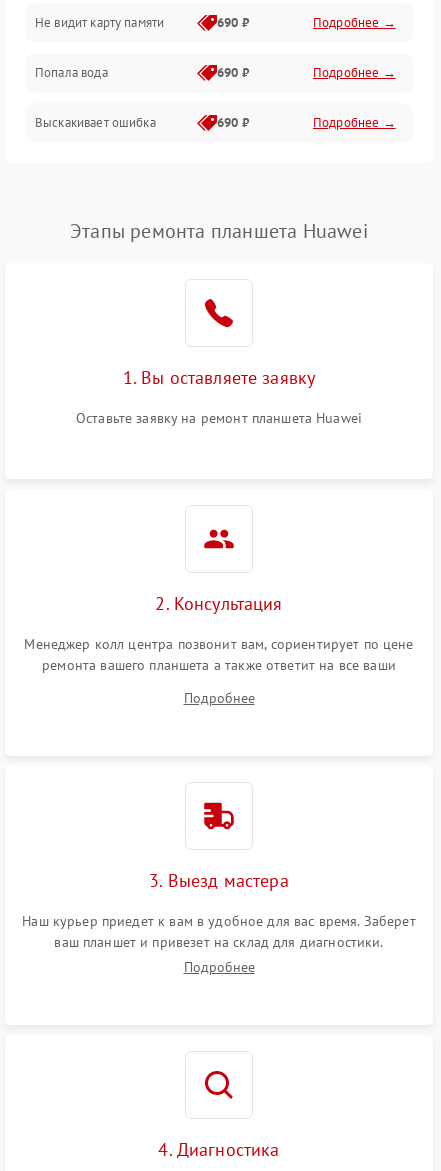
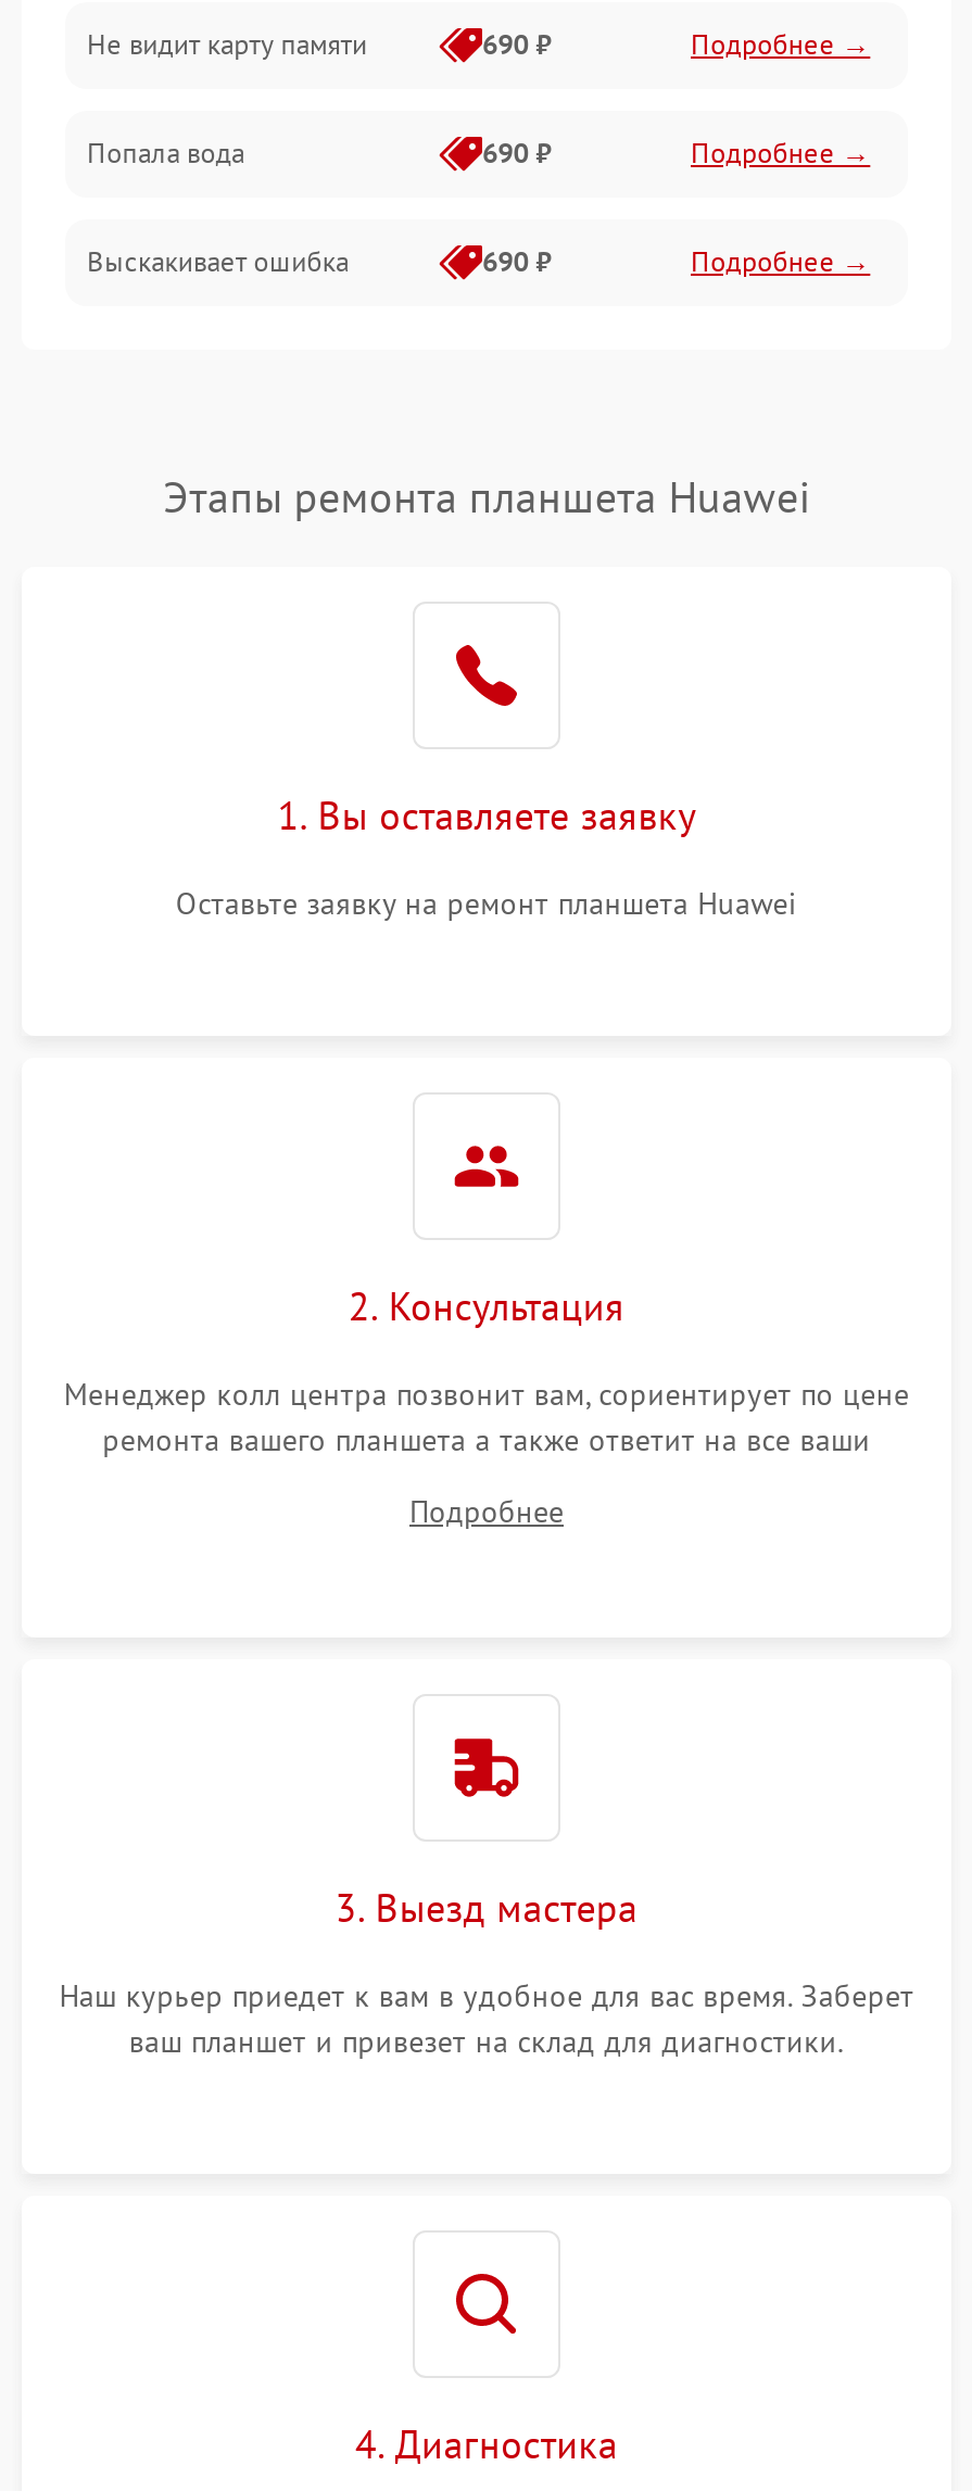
- Подробнее
